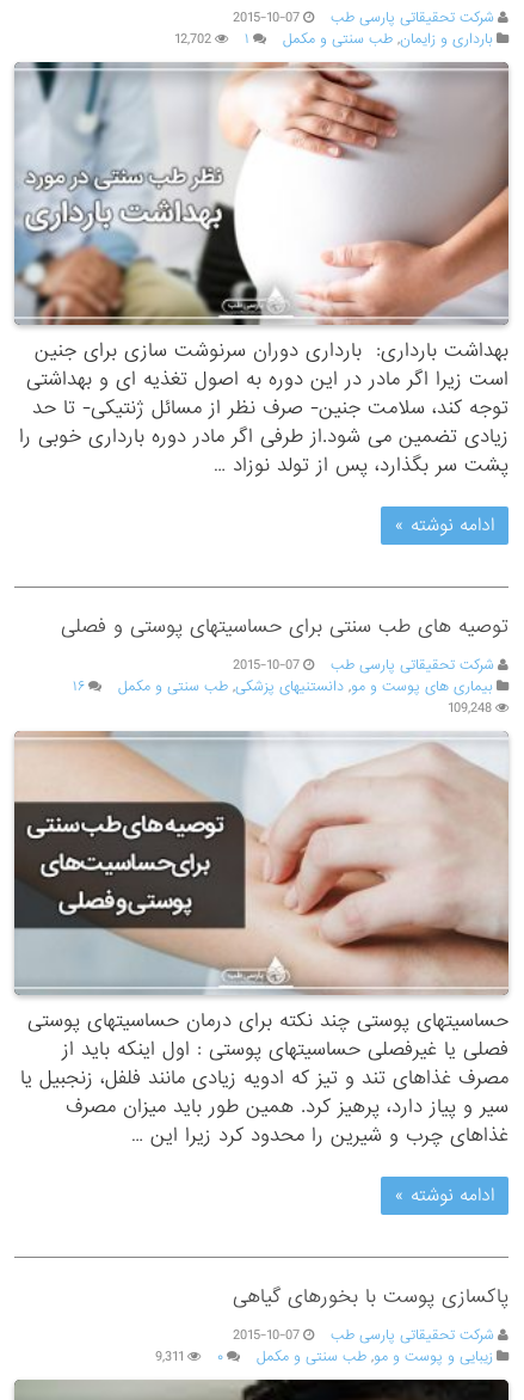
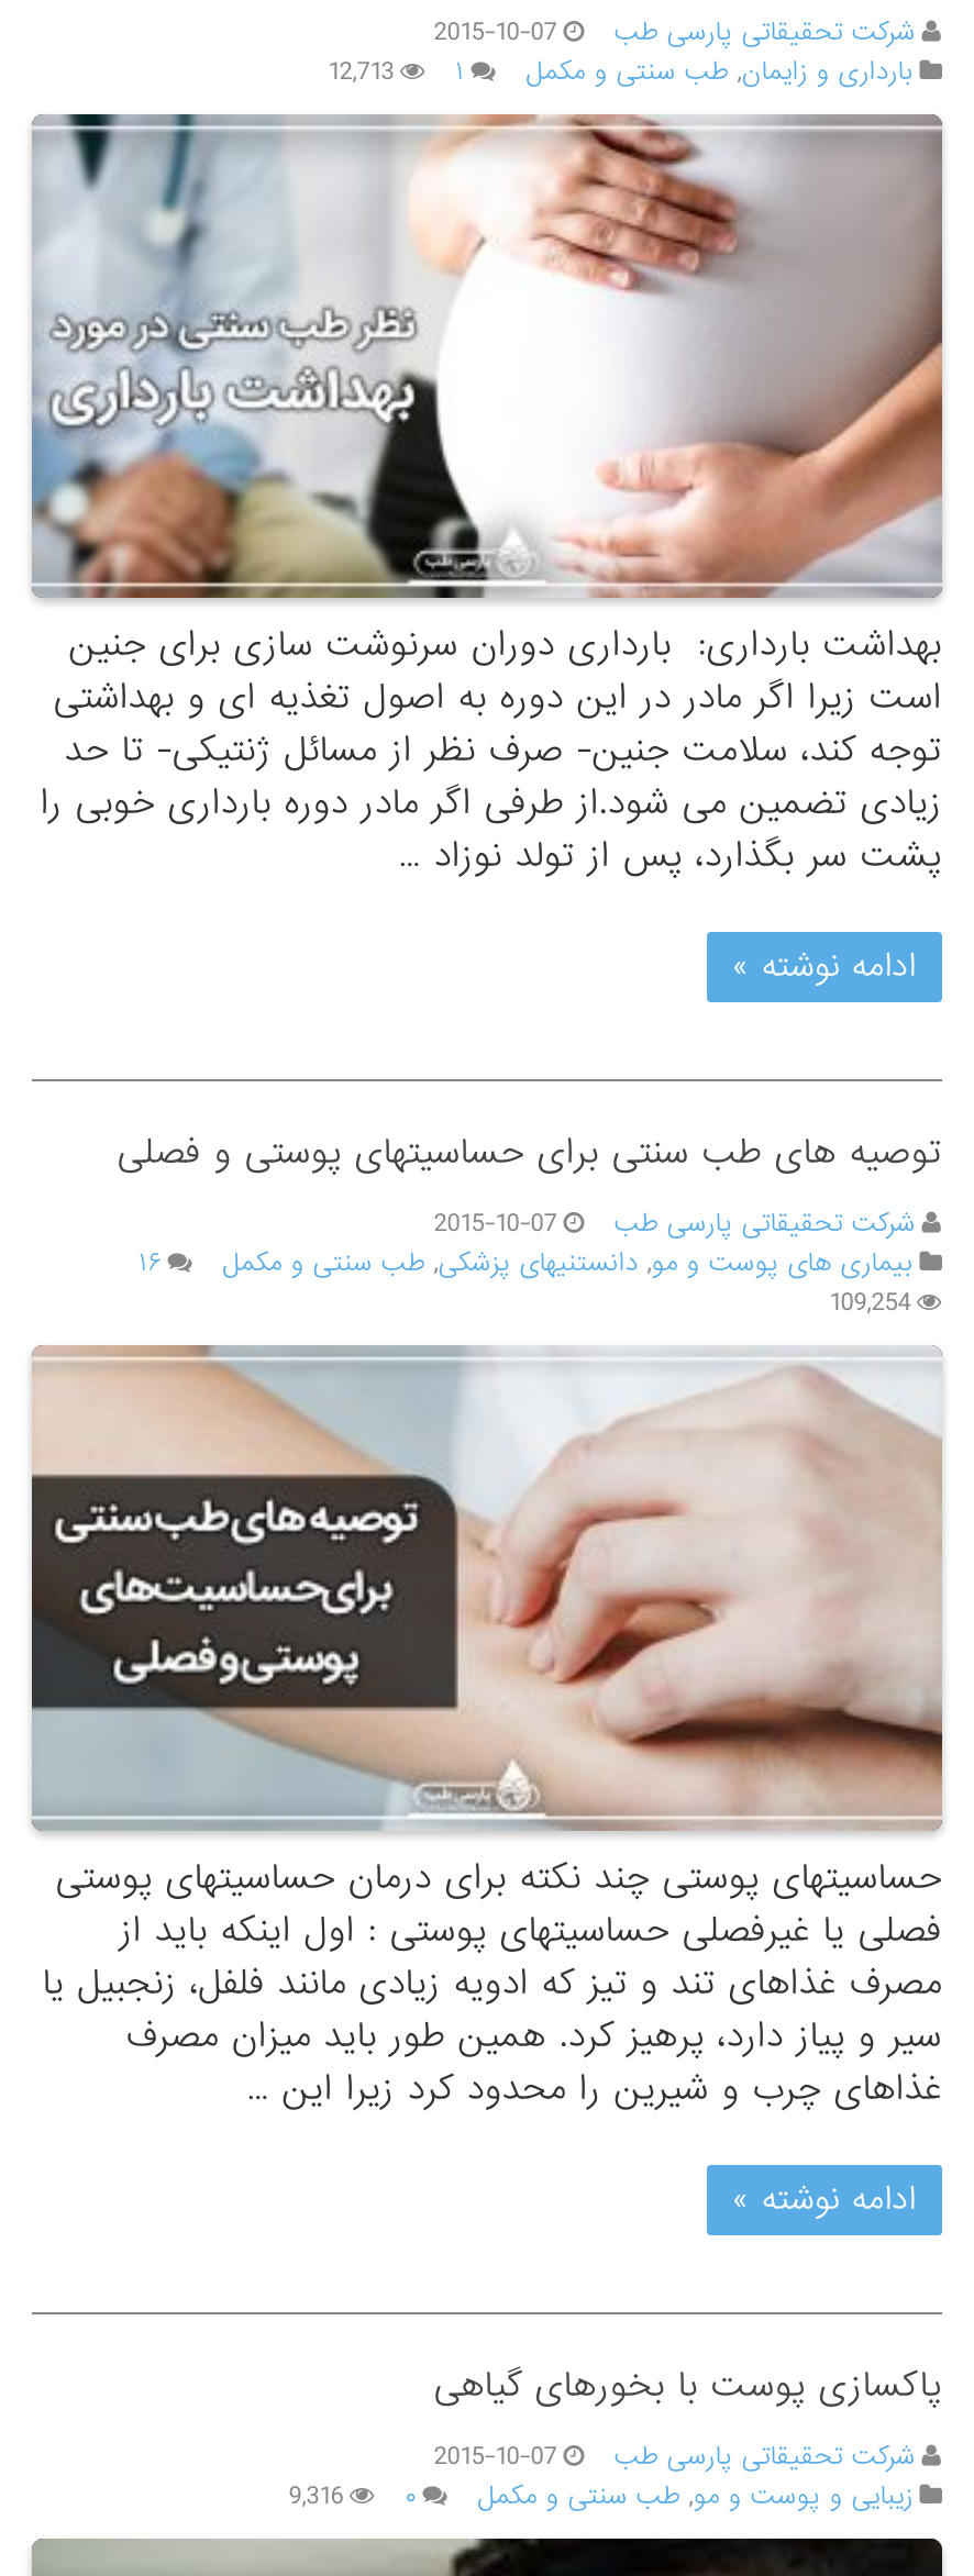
- 12,702
+ 12,713

- 109,248
+ 109,254

- 9,311
+ 9,316
